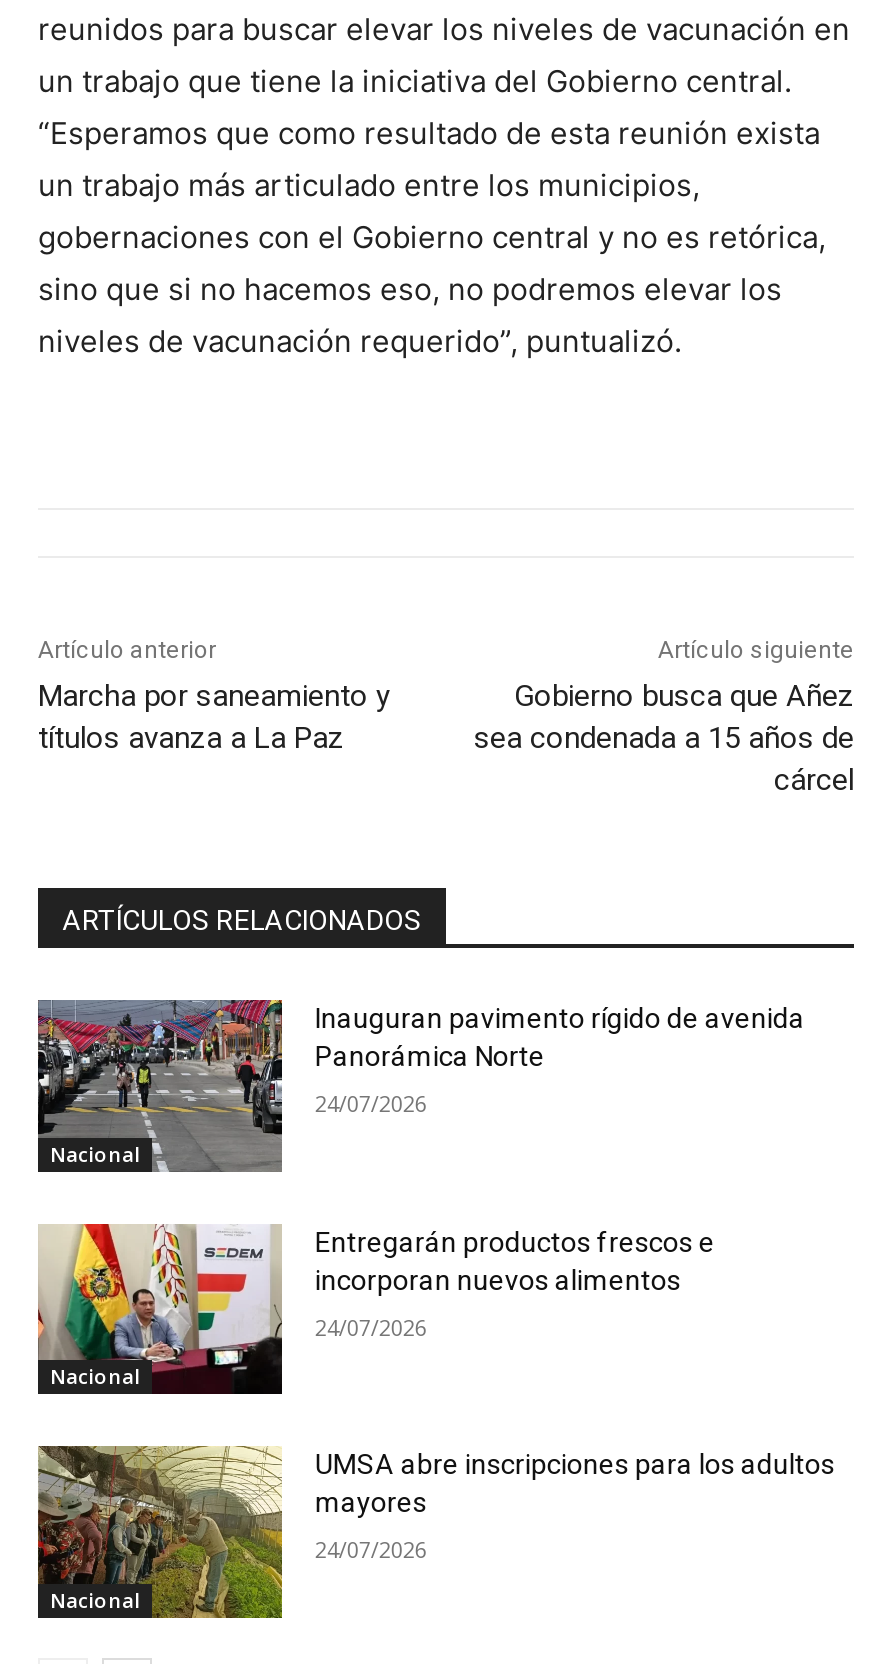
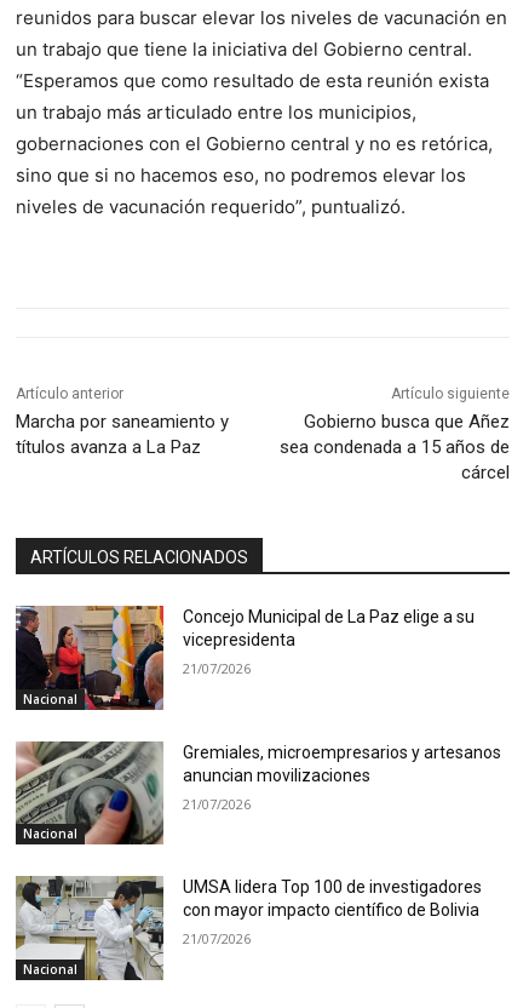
- [image]
- Inauguran pavimento rígido de avenida
- Panorámica Norte
+ [image]
+ Concejo Municipal de La Paz elige a su
+ vicepresidenta

- 24/07/2026
+ 21/07/2026

- [image]
- Entregarán productos frescos e
- incorporan nuevos alimentos
+ [image]
+ Gremiales, microempresarios y artesanos
+ anuncian movilizaciones

- 24/07/2026
+ 21/07/2026

- [image]
- UMSA abre inscripciones para los adultos
- mayores
+ [image]
+ UMSA lidera Top 100 de investigadores
+ con mayor impacto científico de Bolivia

- 24/07/2026
+ 21/07/2026
